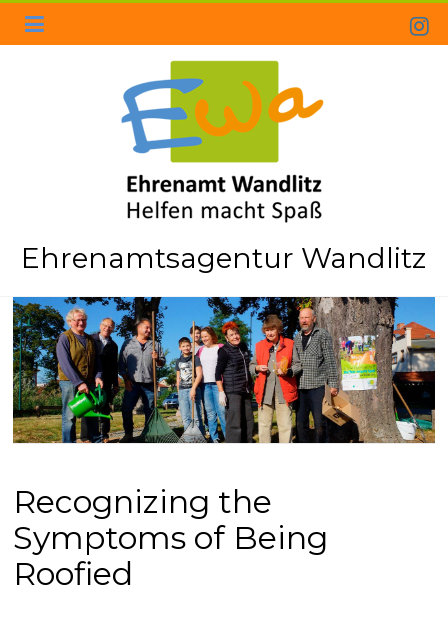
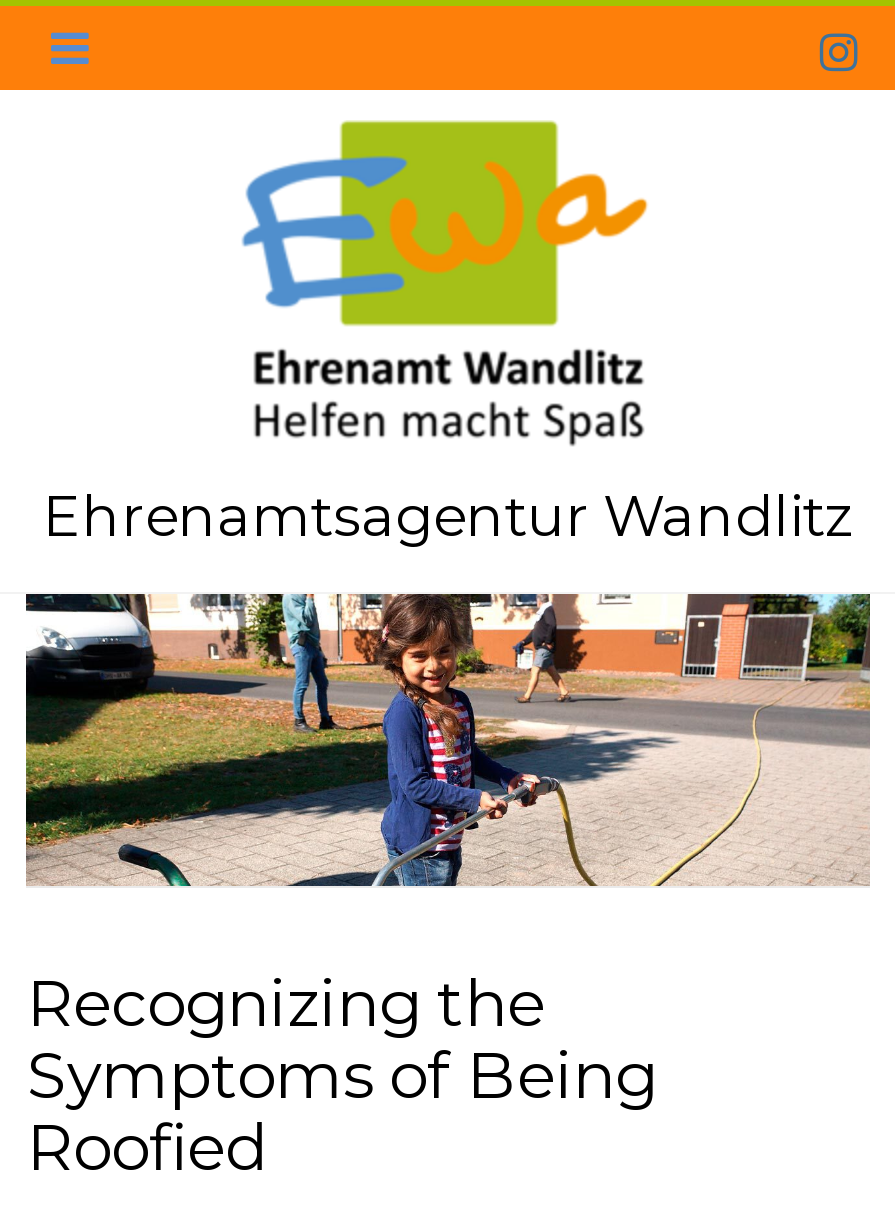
- [image]
+ [image]
